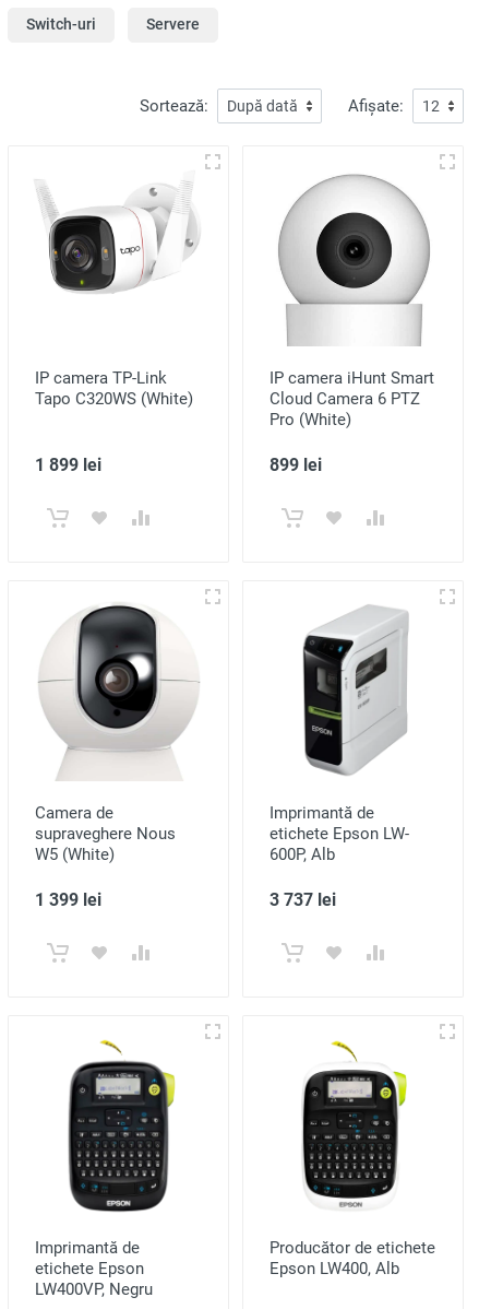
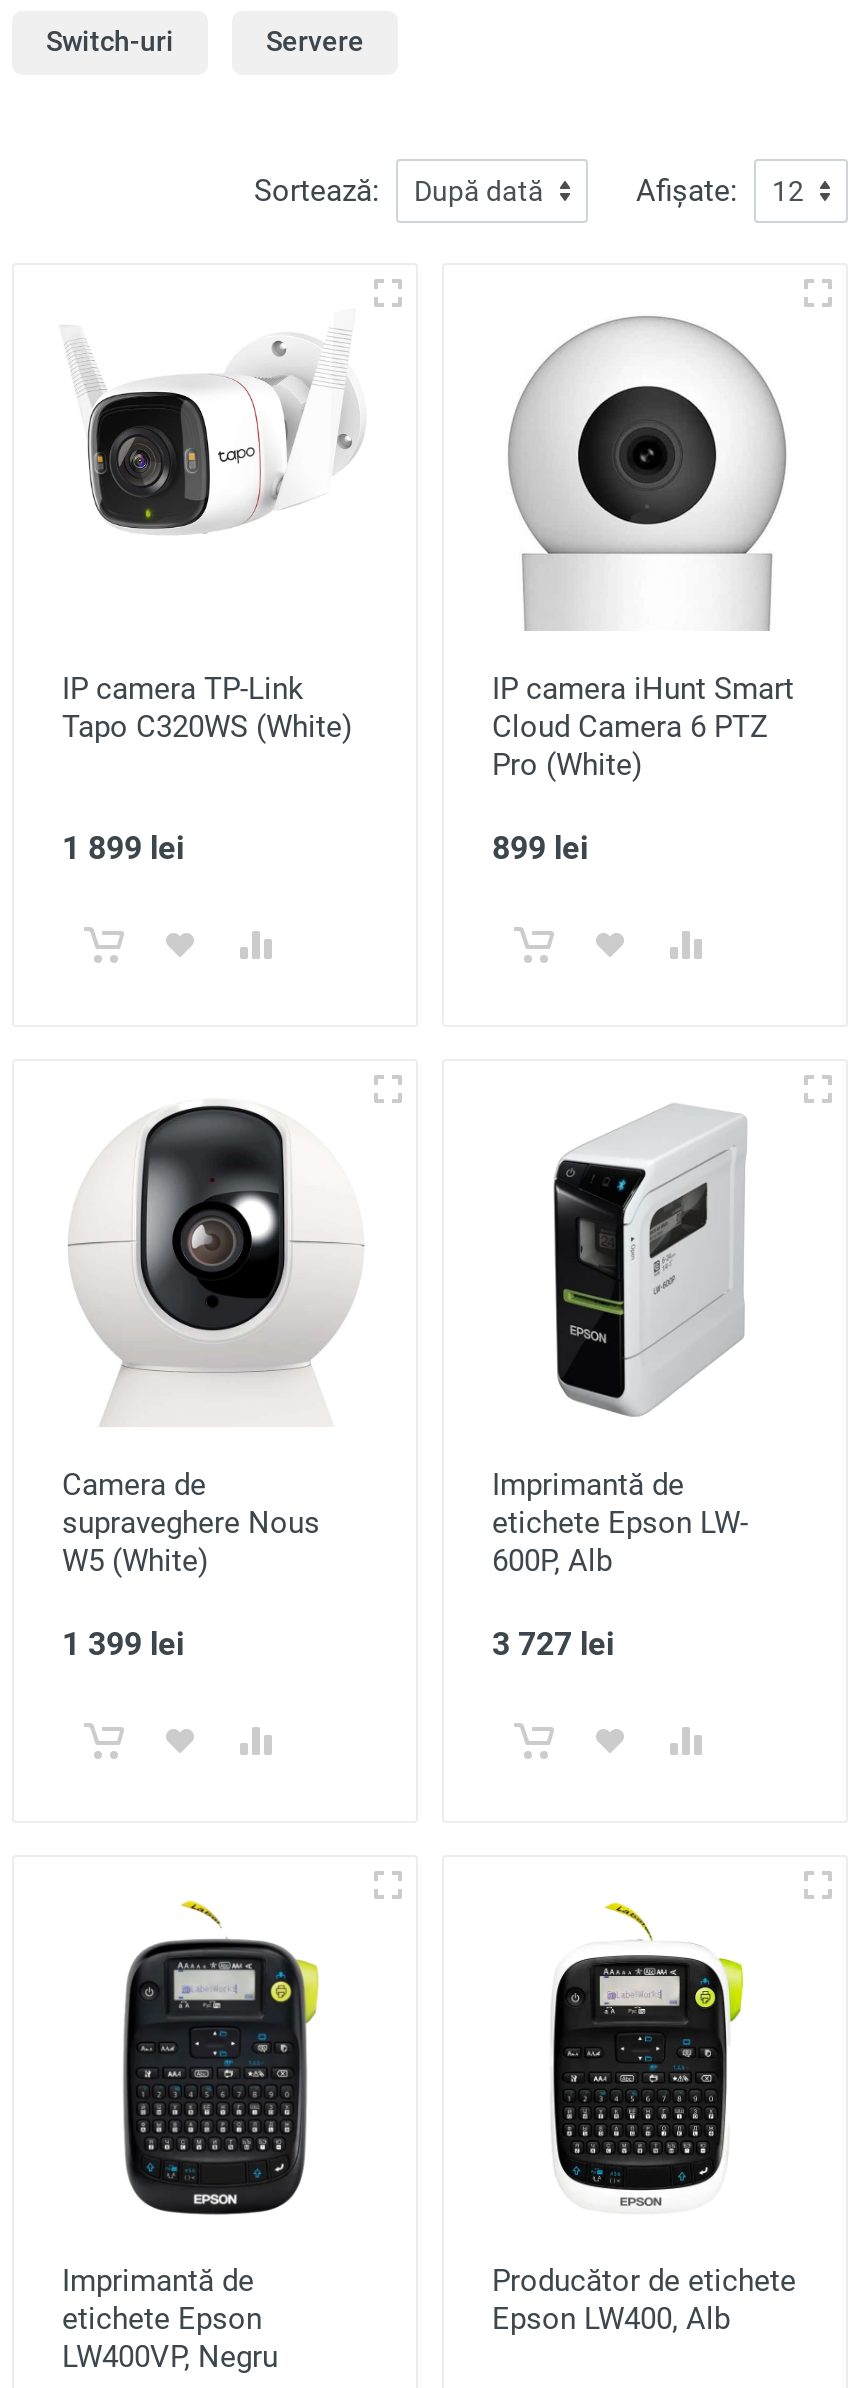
- 3 737 lei
+ 3 727 lei
